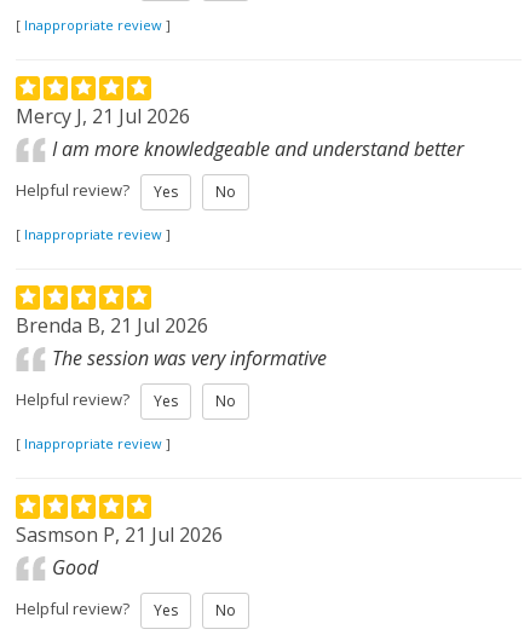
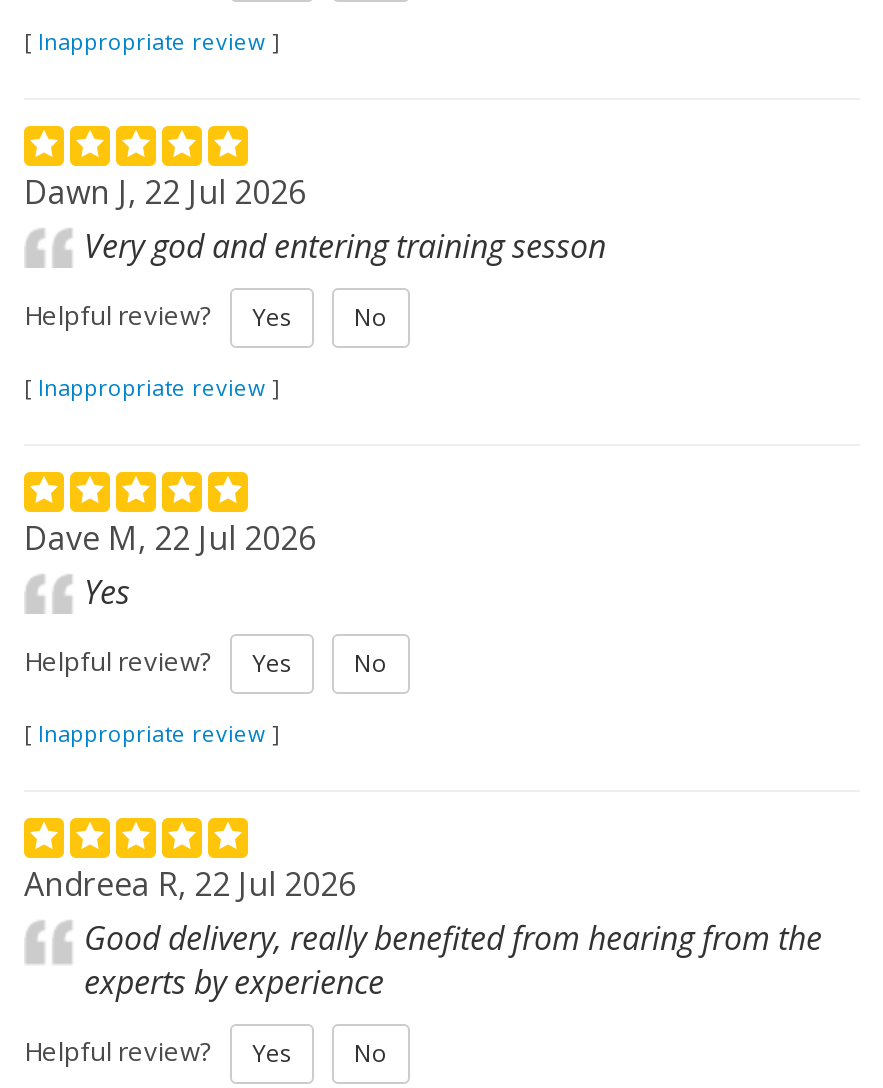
- Mercy J, 21 Jul 2026
- I am more knowledgeable and understand better
+ Dawn J, 22 Jul 2026
+ Very god and entering training sesson

- Brenda B, 21 Jul 2026
- The session was very informative
+ Dave M, 22 Jul 2026
+ Yes

- Sasmson P, 21 Jul 2026
- Good
+ Andreea R, 22 Jul 2026
+ Good delivery, really benefited from hearing from the
+ experts by experience
